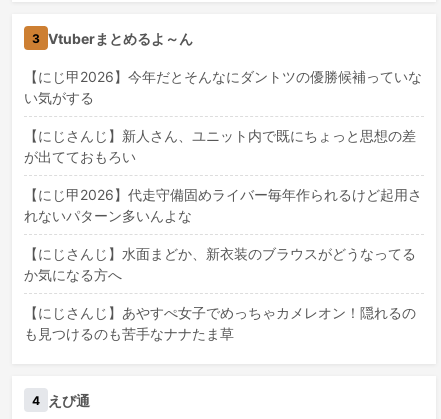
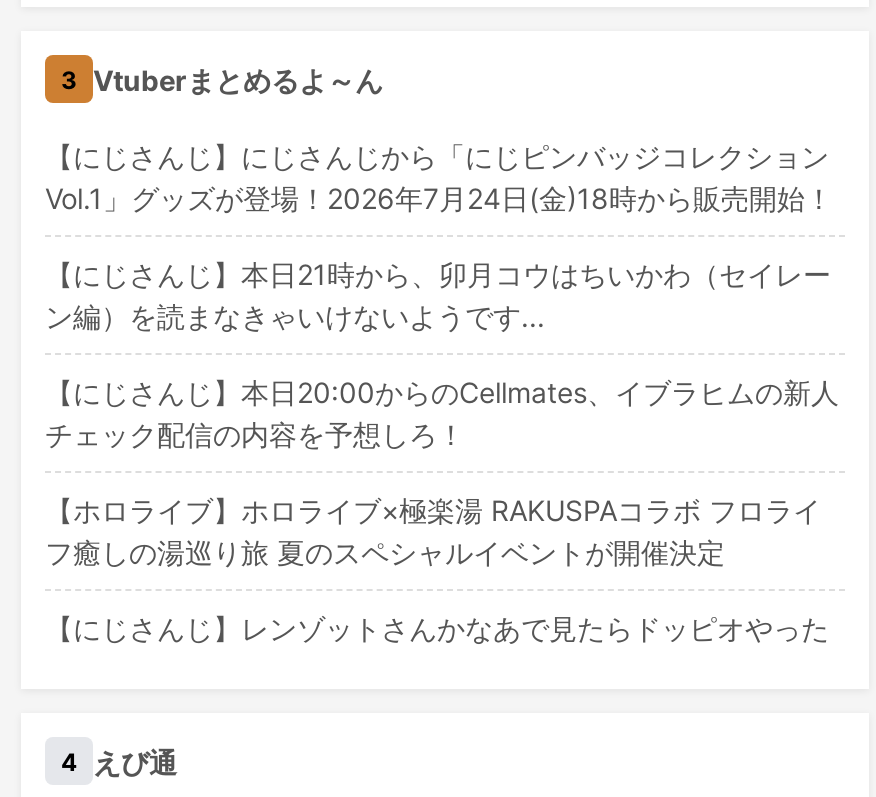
- 【にじ甲2026】今年だとそんなにダントツの優勝候補っていな
- い気がする
+ 【にじさんじ】にじさんじから「にじピンバッジコレクション
+ Vol.1」グッズが登場！2026年7月24日(金)18時から販売開始！

- 【にじさんじ】新人さん、ユニット内で既にちょっと思想の差
- が出てておもろい
+ 【にじさんじ】本日21時から、卯月コウはちいかわ（セイレー
+ ン編）を読まなきゃいけないようです...

- 【にじ甲2026】代走守備固めライバー毎年作られるけど起用さ
- れないパターン多いんよな
+ 【にじさんじ】本日20:00からのCellmates、イブラヒムの新人
+ チェック配信の内容を予想しろ！

- 【にじさんじ】水面まどか、新衣装のブラウスがどうなってる
- か気になる方へ
+ 【ホロライブ】ホロライブ×極楽湯 RAKUSPAコラボ フロライ
+ フ癒しの湯巡り旅 夏のスペシャルイベントが開催決定

- 【にじさんじ】あやすぺ女子でめっちゃカメレオン！隠れるの
- も見つけるのも苦手なナナたま草
+ 【にじさんじ】レンゾットさんかなあで見たらドッピオやった
